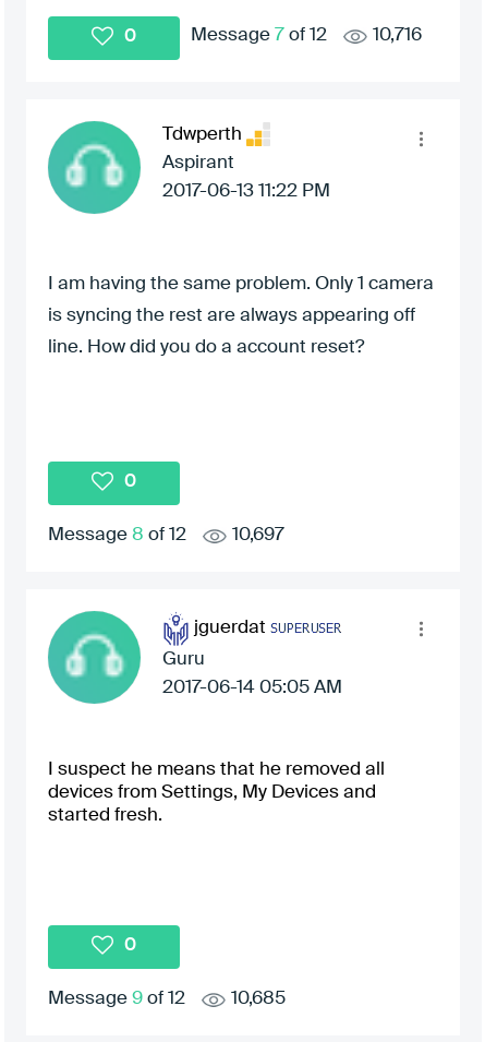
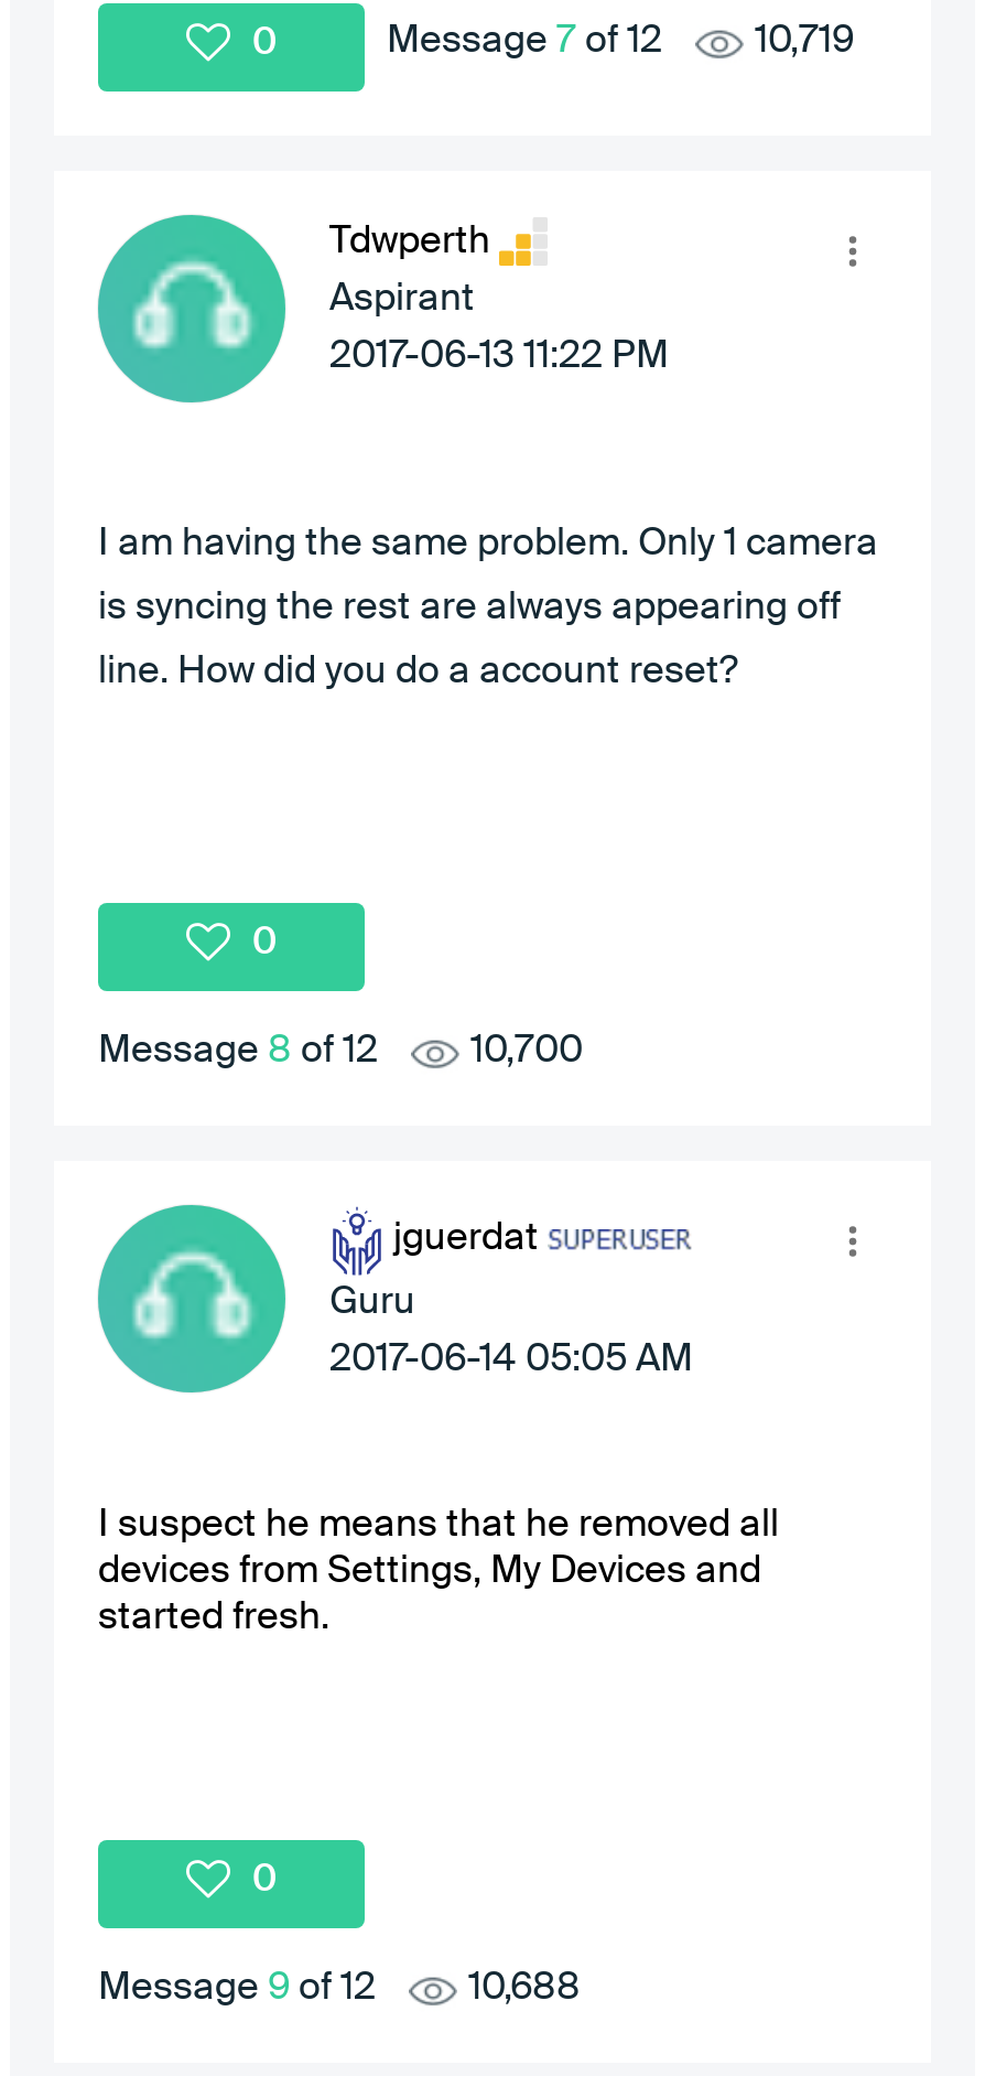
- 10,716
+ 10,719

- 10,697
+ 10,700

- 10,685
+ 10,688
